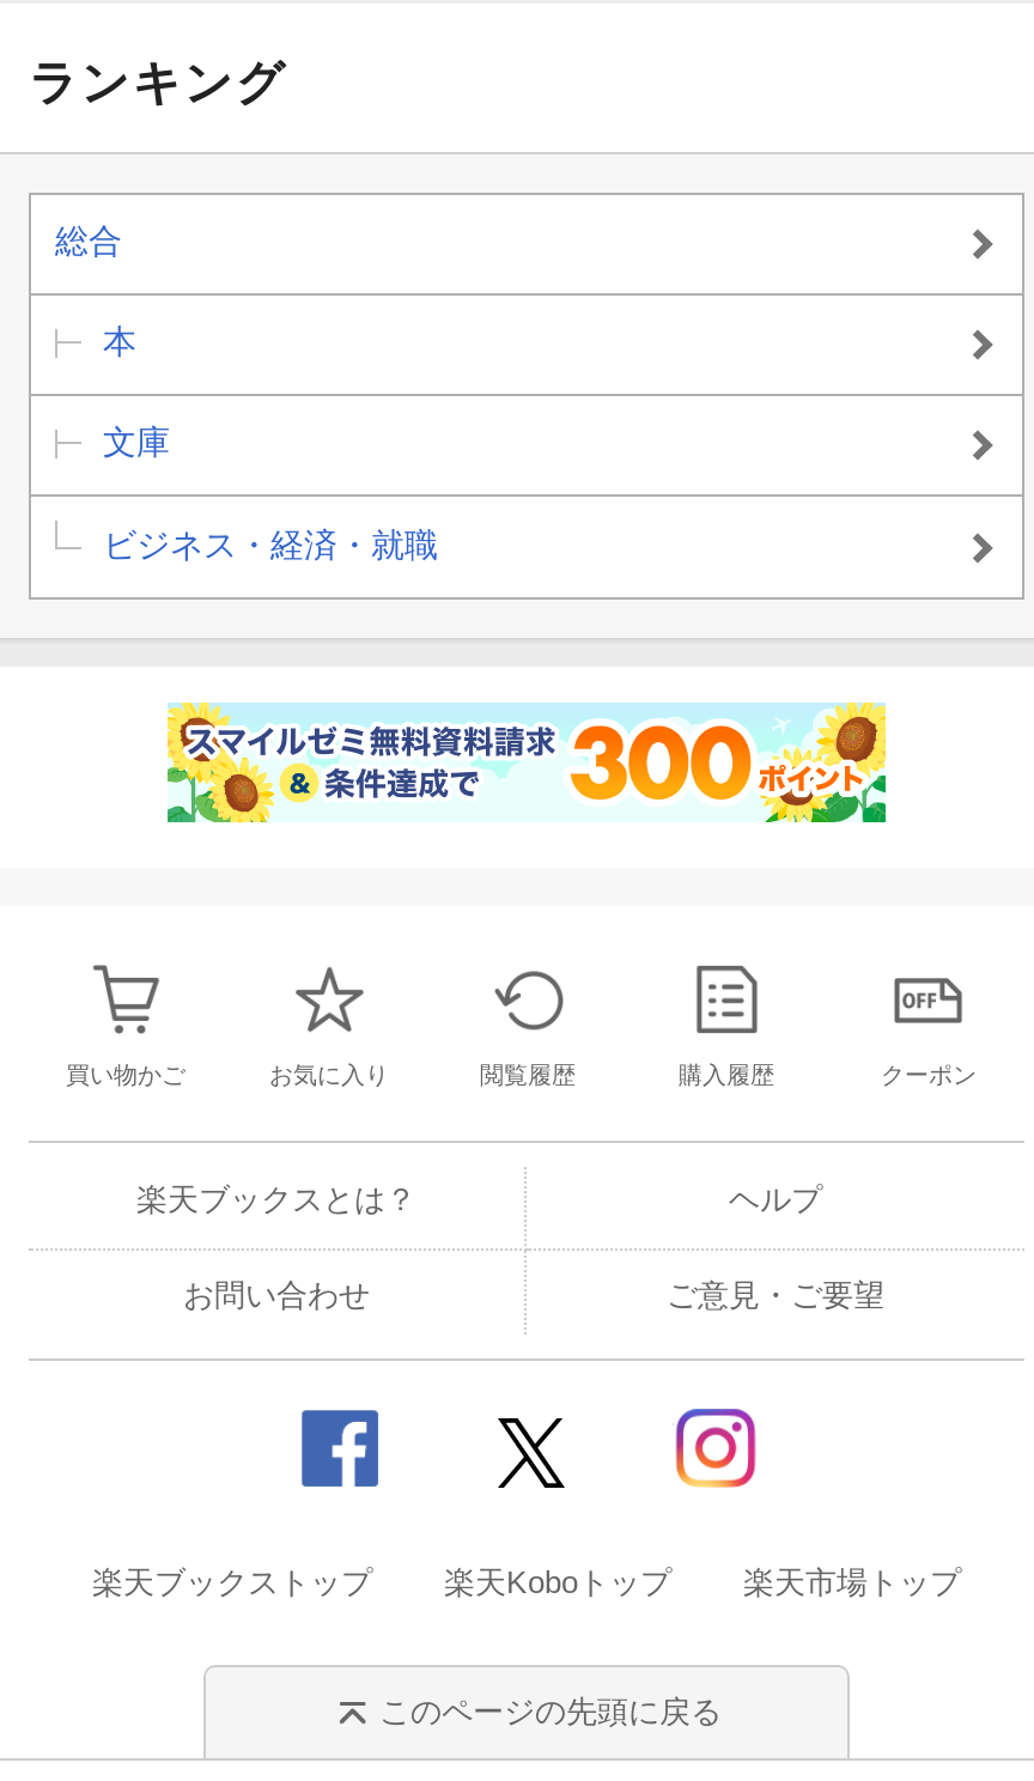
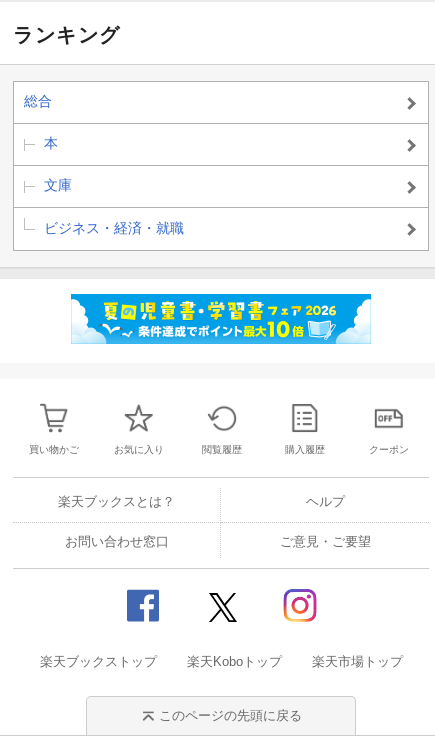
- [image]
+ [image]

- お問い合わせ
+ お問い合わせ窓口
